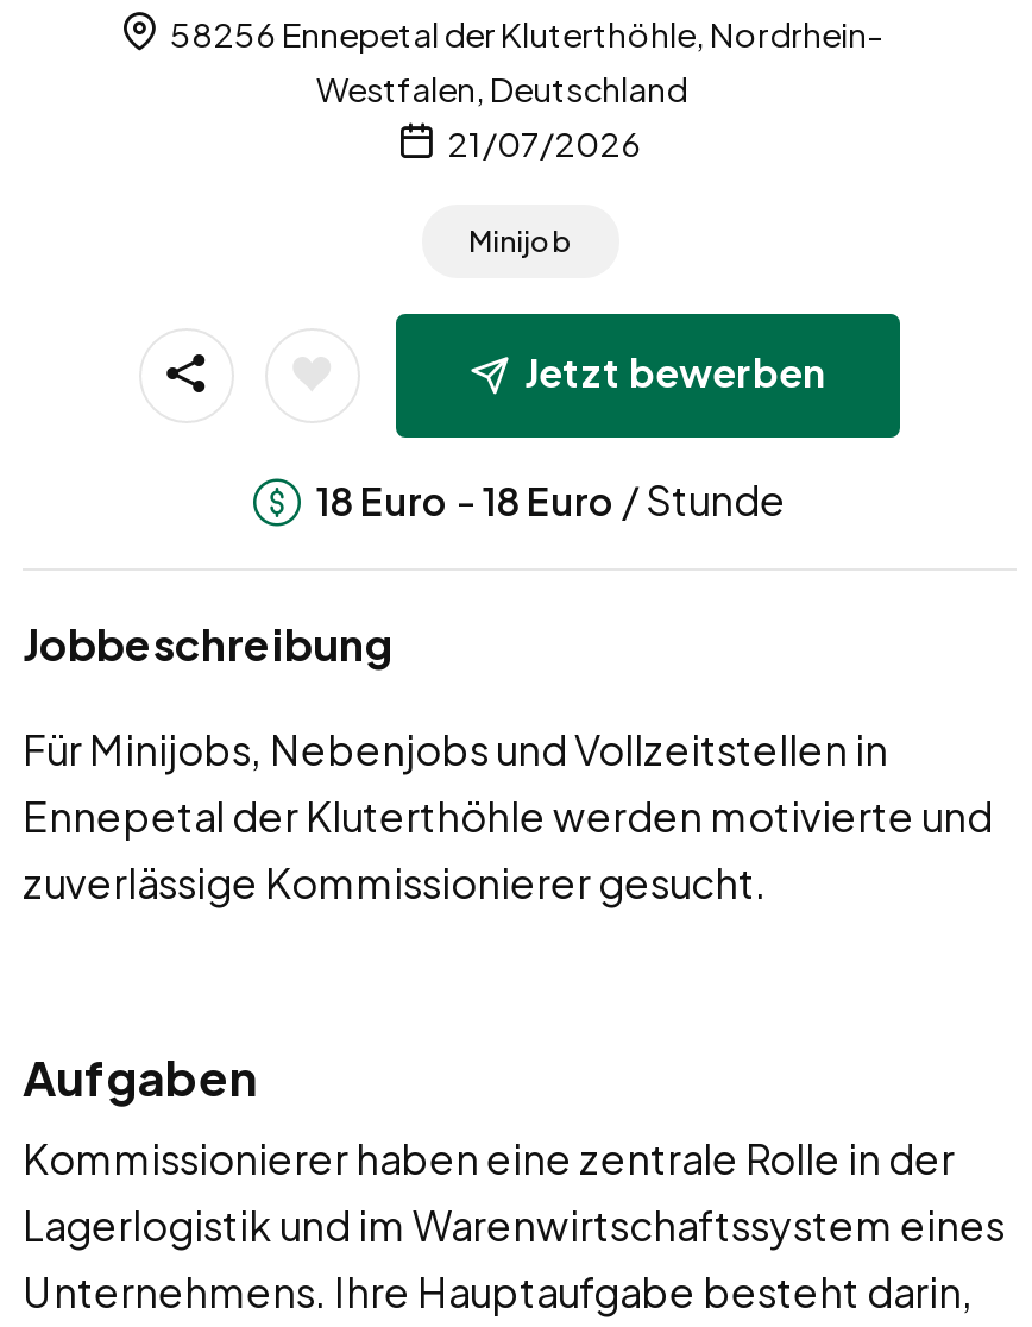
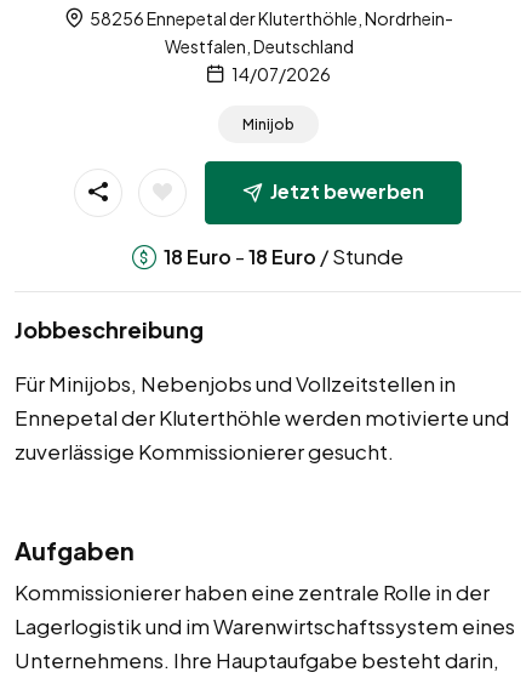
- 21/07/2026
+ 14/07/2026
